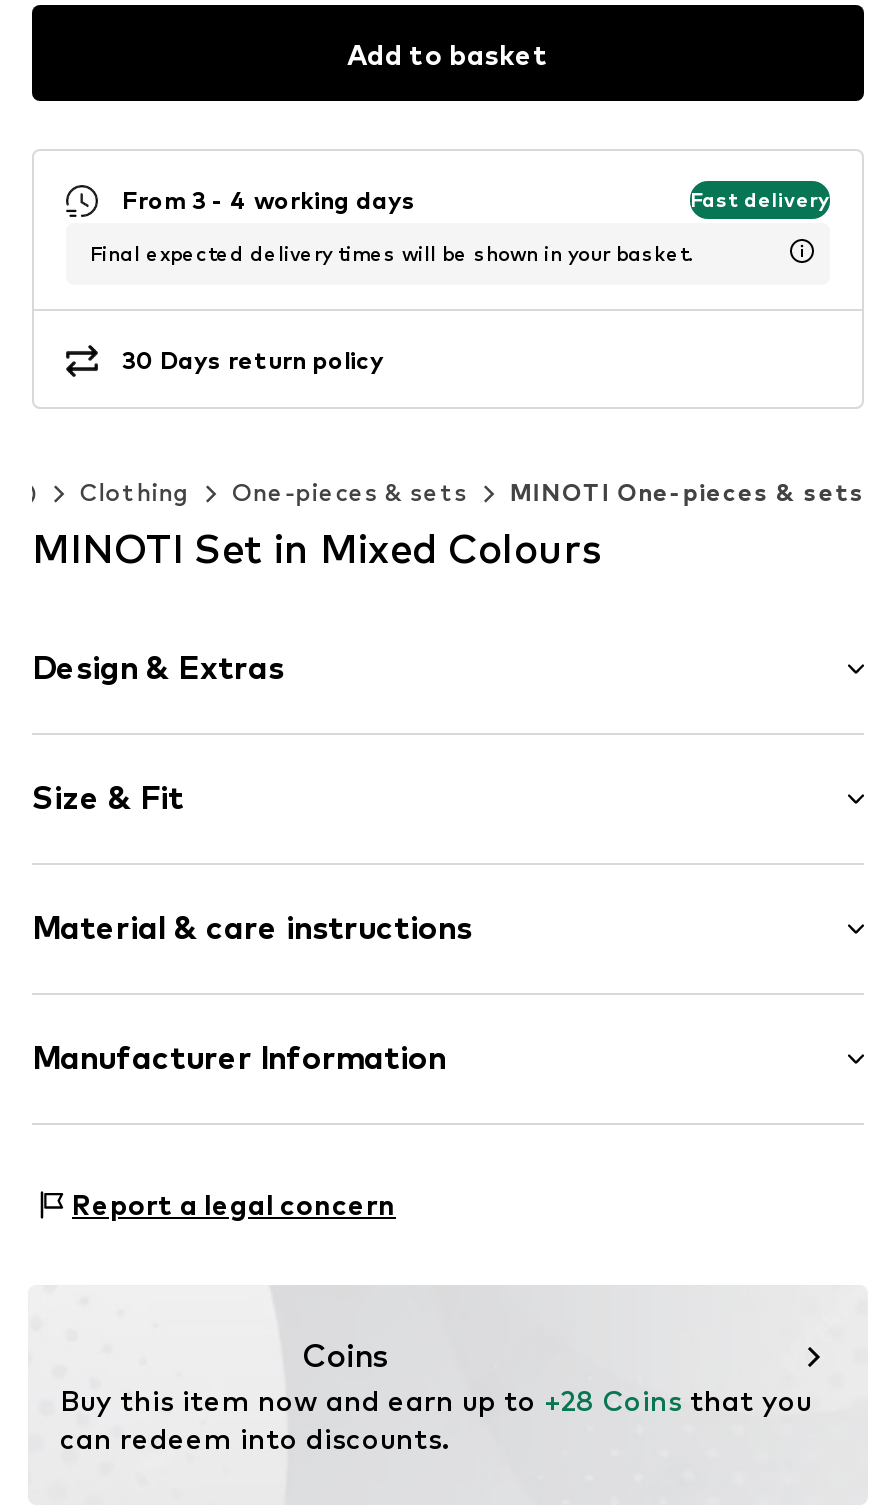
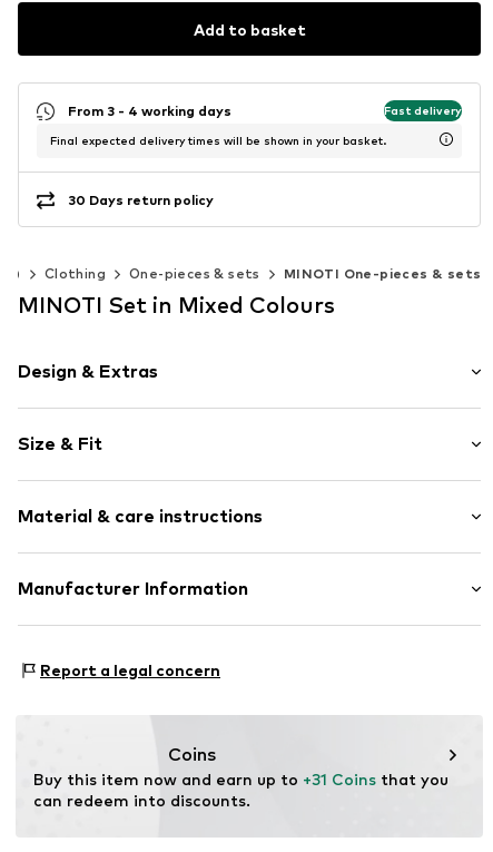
- Buy this item now and earn up to +28 Coins that you
+ Buy this item now and earn up to +31 Coins that you
